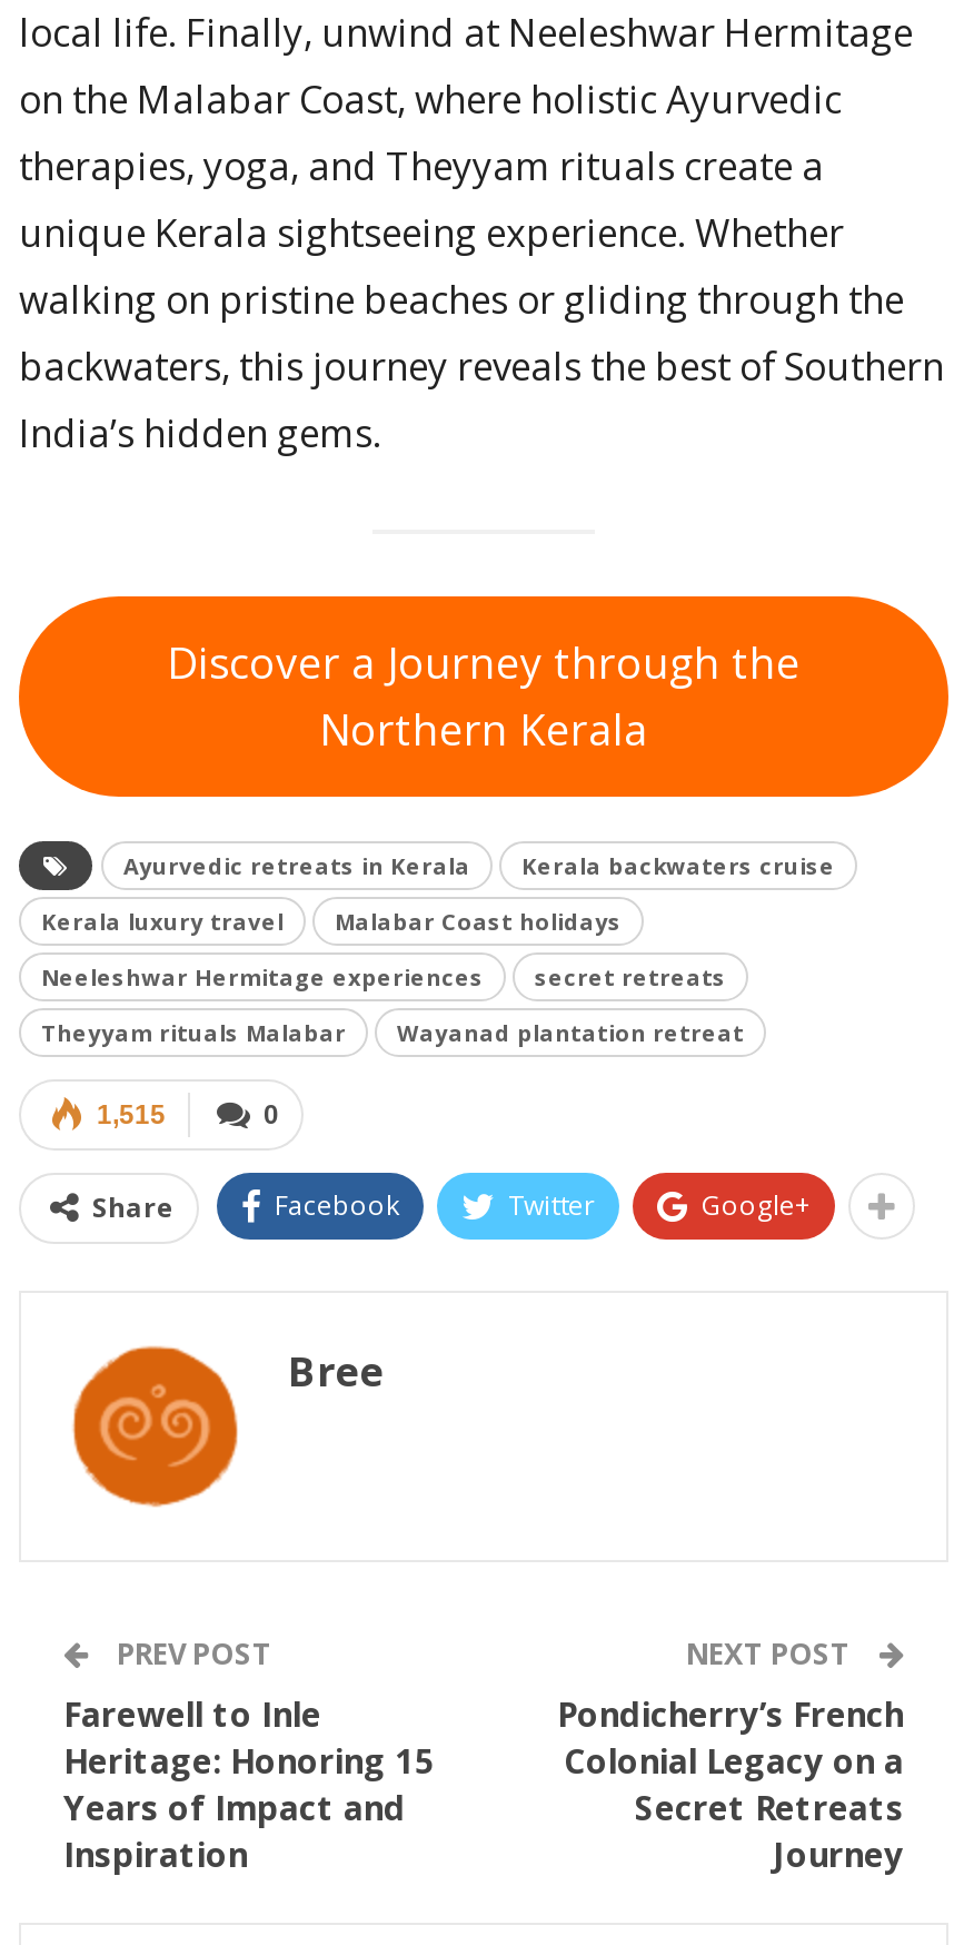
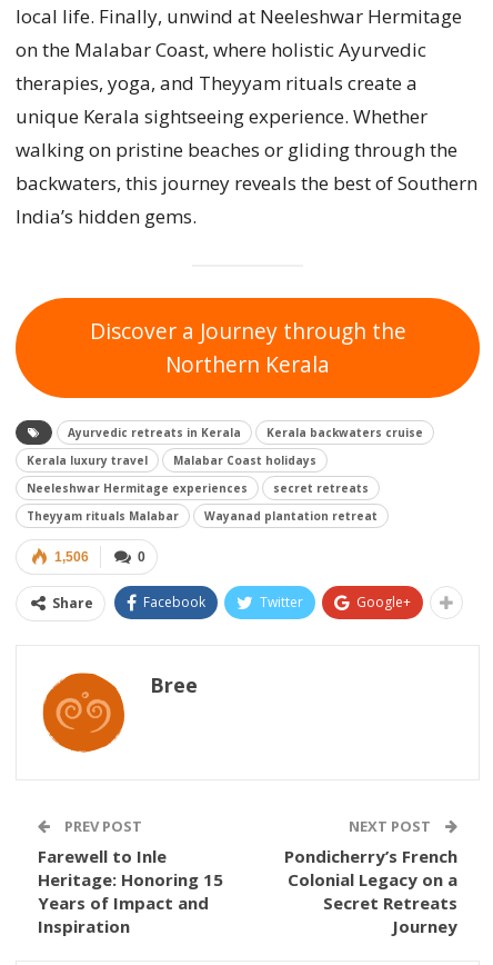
- 1,515
+ 1,506
